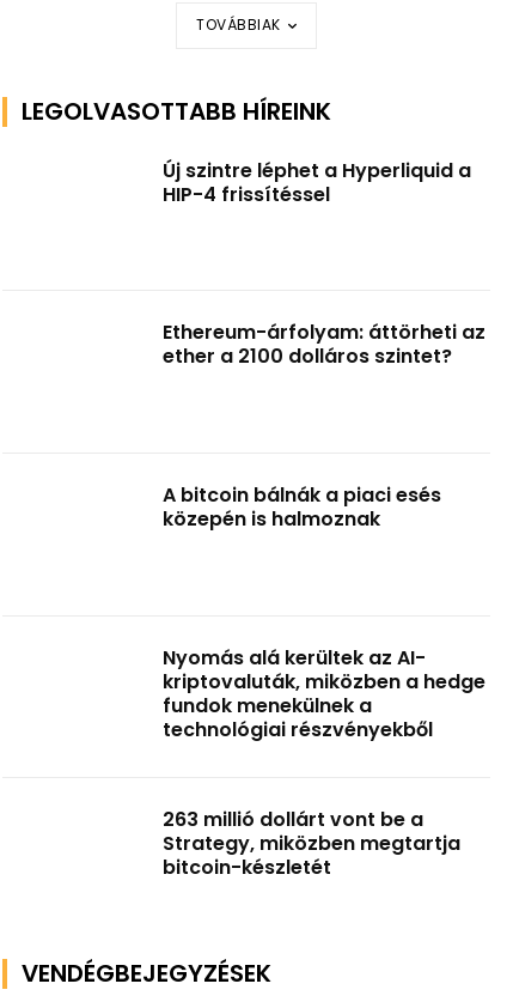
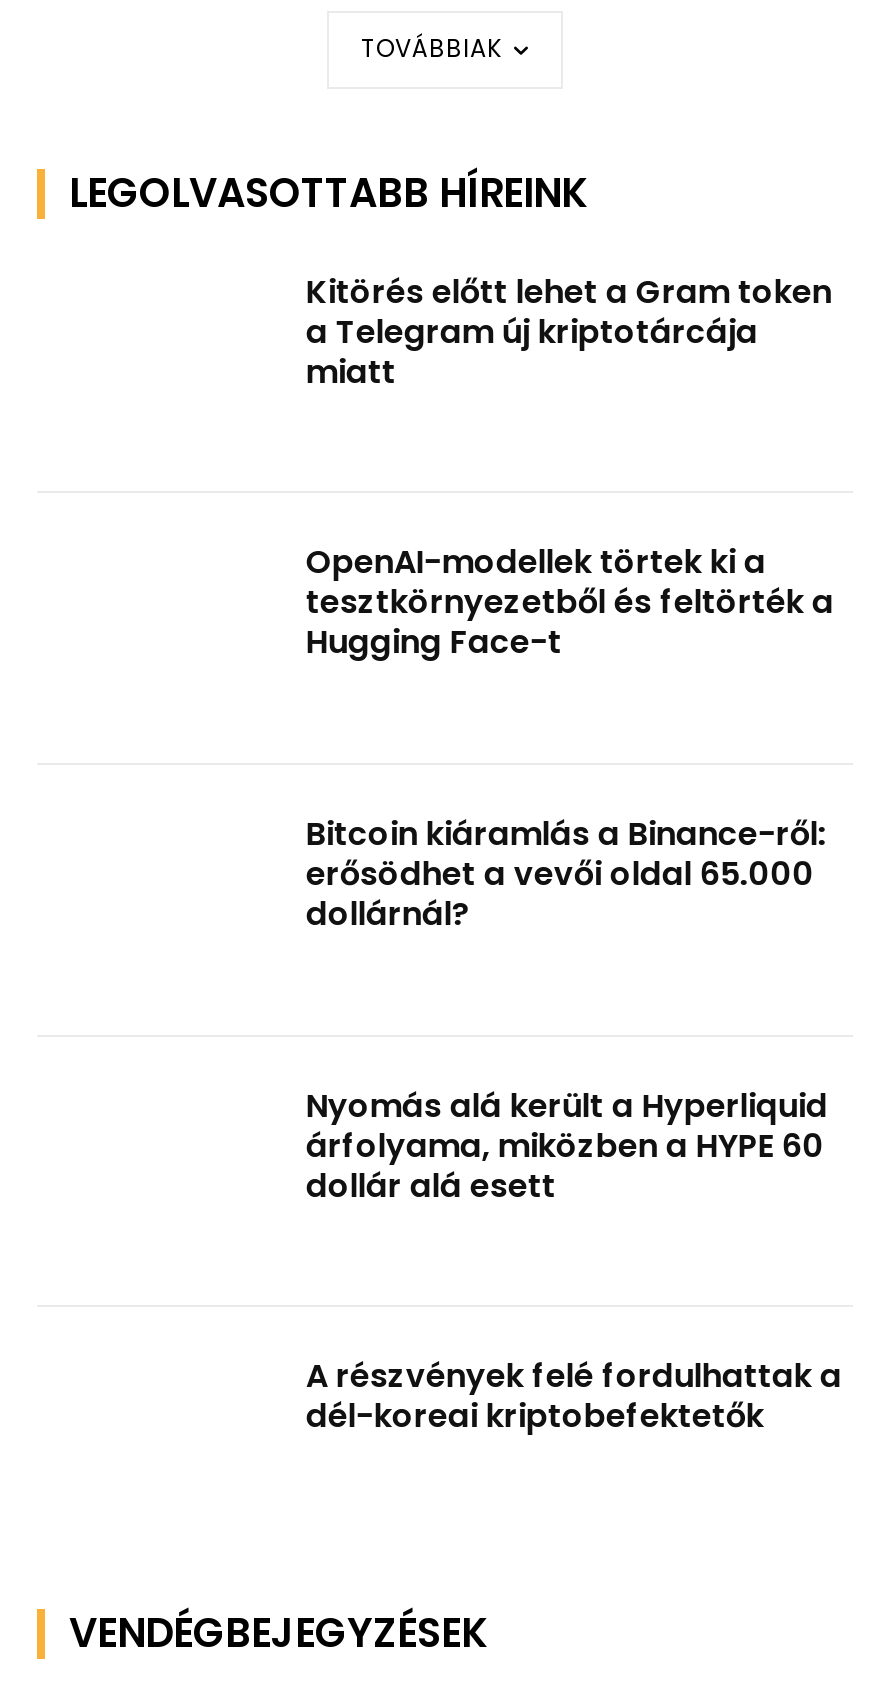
- Új szintre léphet a Hyperliquid a
- HIP-4 frissítéssel
+ Kitörés előtt lehet a Gram token
+ a Telegram új kriptotárcája
+ miatt

- Ethereum-árfolyam: áttörheti az
- ether a 2100 dolláros szintet?
+ OpenAI-modellek törtek ki a
+ tesztkörnyezetből és feltörték a
+ Hugging Face-t

- A bitcoin bálnák a piaci esés
- közepén is halmoznak
+ Bitcoin kiáramlás a Binance-ről:
+ erősödhet a vevői oldal 65.000
+ dollárnál?

- Nyomás alá kerültek az AI-
- kriptovaluták, miközben a hedge
- fundok menekülnek a
- technológiai részvényekből
+ Nyomás alá került a Hyperliquid
+ árfolyama, miközben a HYPE 60
+ dollár alá esett

- 263 millió dollárt vont be a
- Strategy, miközben megtartja
- bitcoin-készletét
+ A részvények felé fordulhattak a
+ dél-koreai kriptobefektetők
